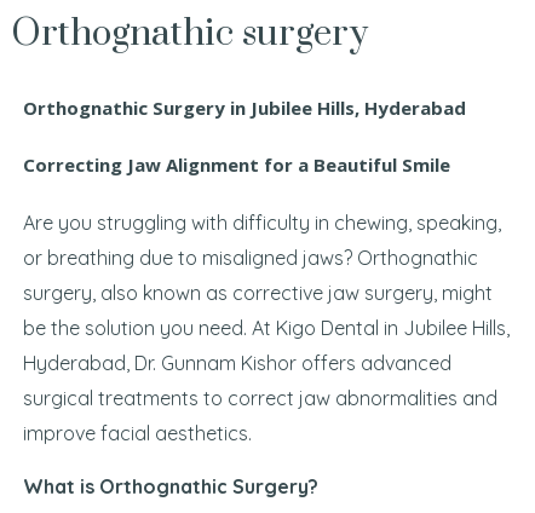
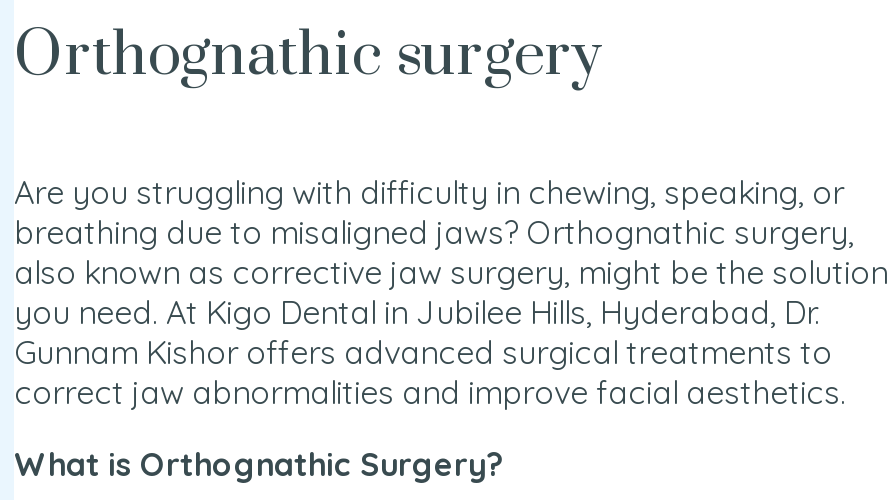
- Orthognathic Surgery in Jubilee Hills, Hyderabad
- Correcting Jaw Alignment for a Beautiful Smile
- Are you struggling with difficulty in chewing, speaking,
- or breathing due to misaligned jaws? Orthognathic
- surgery, also known as corrective jaw surgery, might
- be the solution you need. At Kigo Dental in Jubilee Hills,
- Hyderabad, Dr. Gunnam Kishor offers advanced
- surgical treatments to correct jaw abnormalities and
- improve facial aesthetics.
+ Are you struggling with difficulty in chewing, speaking, or
+ breathing due to misaligned jaws? Orthognathic surgery,
+ also known as corrective jaw surgery, might be the solution
+ you need. At Kigo Dental in Jubilee Hills, Hyderabad, Dr.
+ Gunnam Kishor offers advanced surgical treatments to
+ correct jaw abnormalities and improve facial aesthetics.
